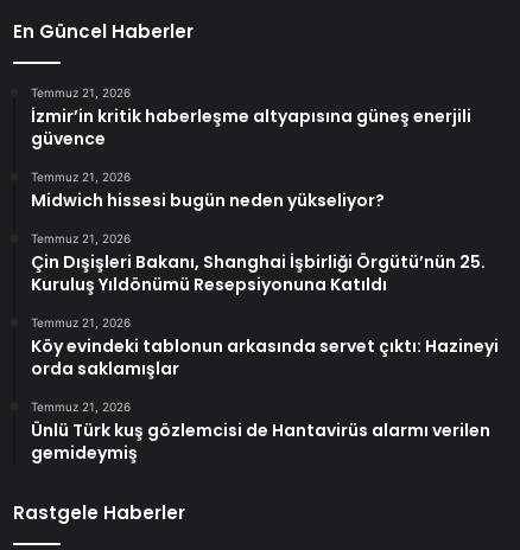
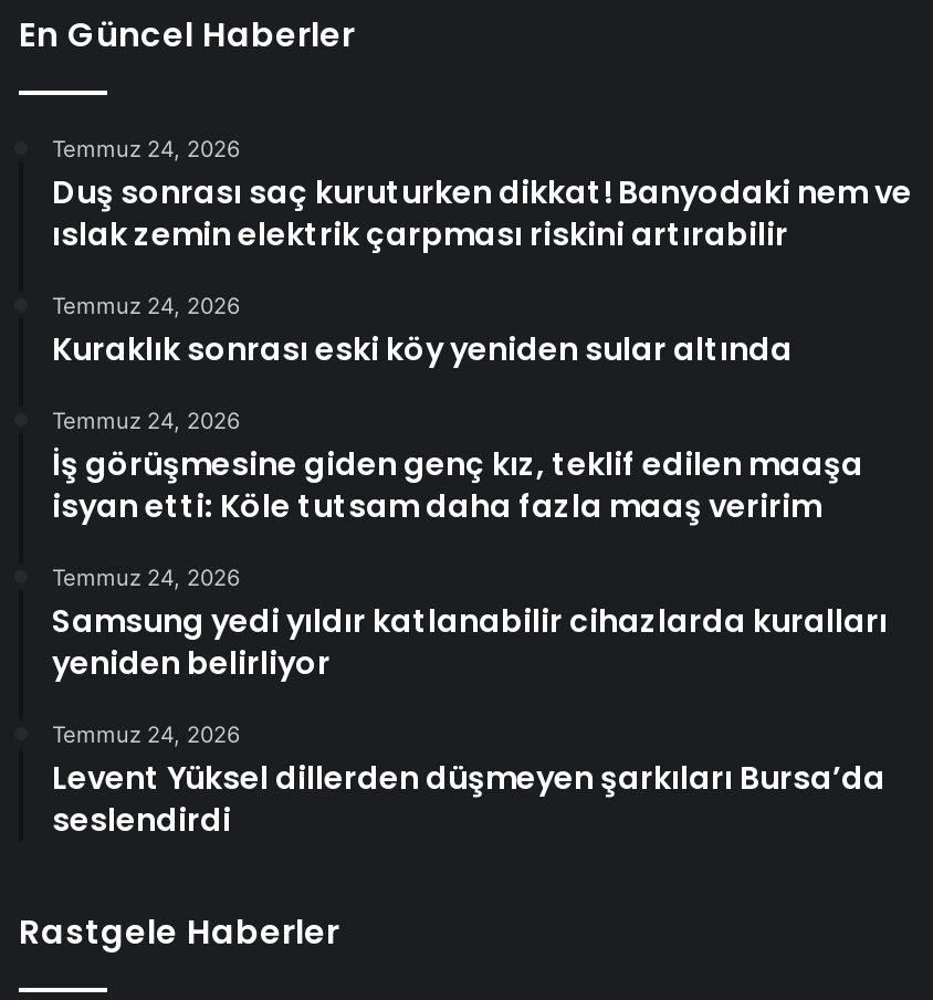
- Temmuz 21, 2026
- İzmir’in kritik haberleşme altyapısına güneş enerjili
- güvence
+ Temmuz 24, 2026
+ Duş sonrası saç kuruturken dikkat! Banyodaki nem ve
+ ıslak zemin elektrik çarpması riskini artırabilir

- Temmuz 21, 2026
- Midwich hissesi bugün neden yükseliyor?
+ Temmuz 24, 2026
+ Kuraklık sonrası eski köy yeniden sular altında

- Temmuz 21, 2026
- Çin Dışişleri Bakanı, Shanghai İşbirliği Örgütü’nün 25.
- Kuruluş Yıldönümü Resepsiyonuna Katıldı
+ Temmuz 24, 2026
+ İş görüşmesine giden genç kız, teklif edilen maaşa
+ isyan etti: Köle tutsam daha fazla maaş veririm

- Temmuz 21, 2026
- Köy evindeki tablonun arkasında servet çıktı: Hazineyi
- orda saklamışlar
+ Temmuz 24, 2026
+ Samsung yedi yıldır katlanabilir cihazlarda kuralları
+ yeniden belirliyor

- Temmuz 21, 2026
- Ünlü Türk kuş gözlemcisi de Hantavirüs alarmı verilen
- gemideymiş
+ Temmuz 24, 2026
+ Levent Yüksel dillerden düşmeyen şarkıları Bursa’da
+ seslendirdi
